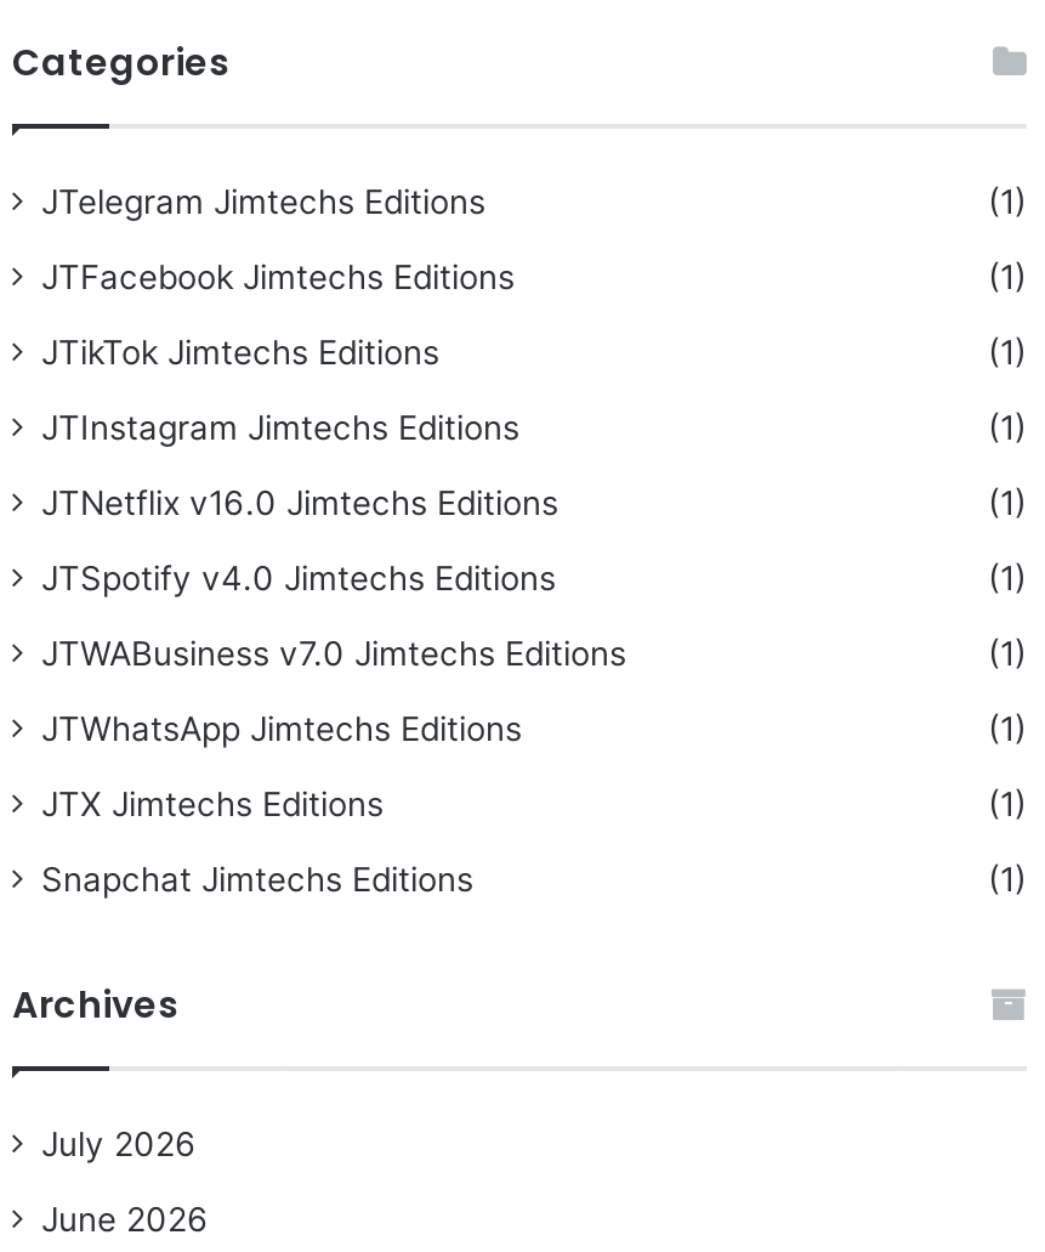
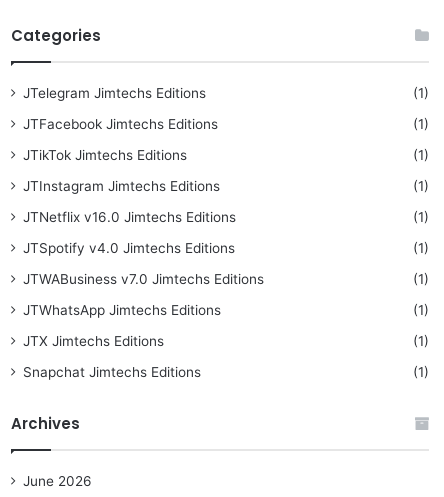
- July 2026
